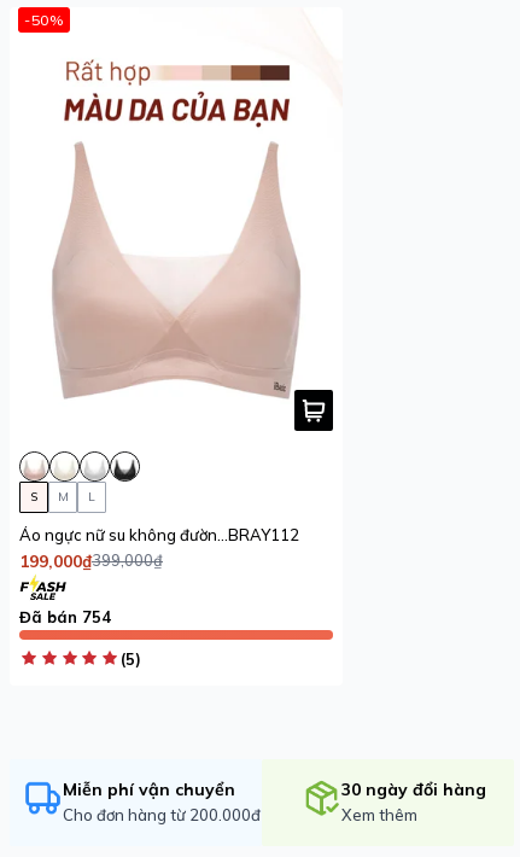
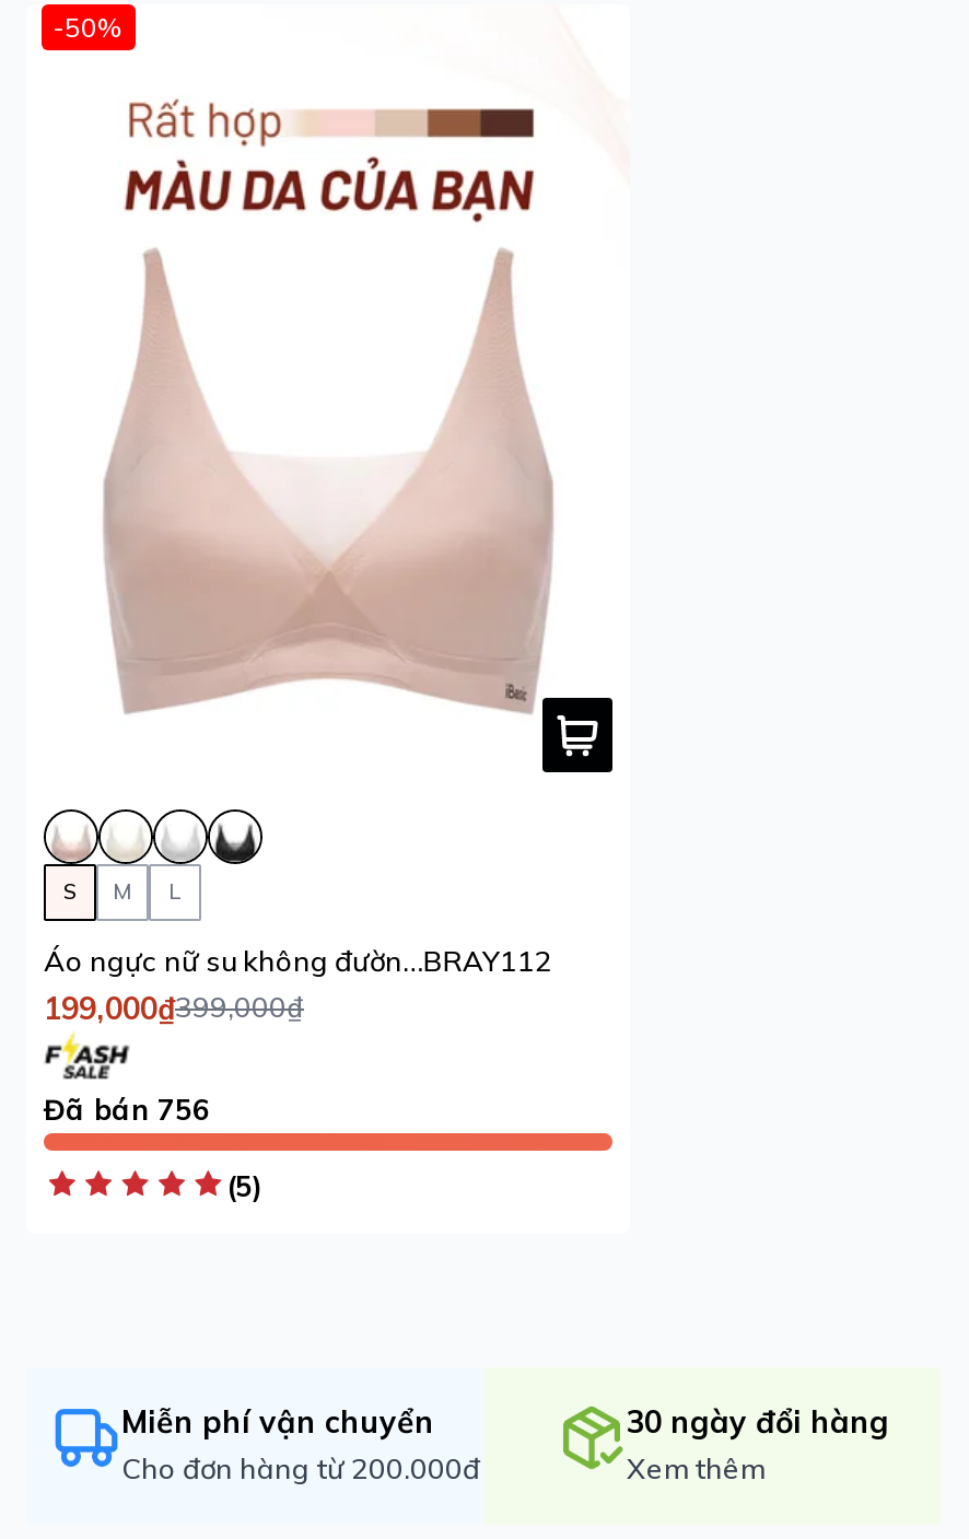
- Đã bán 754
+ Đã bán 756
